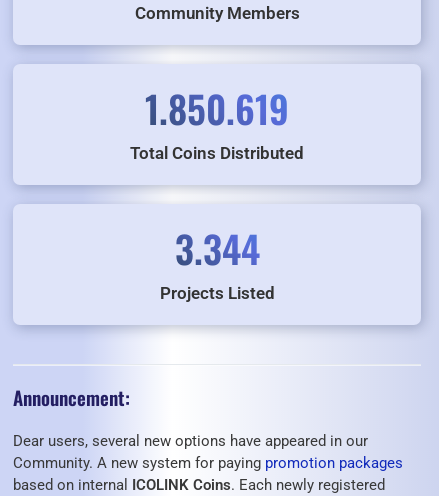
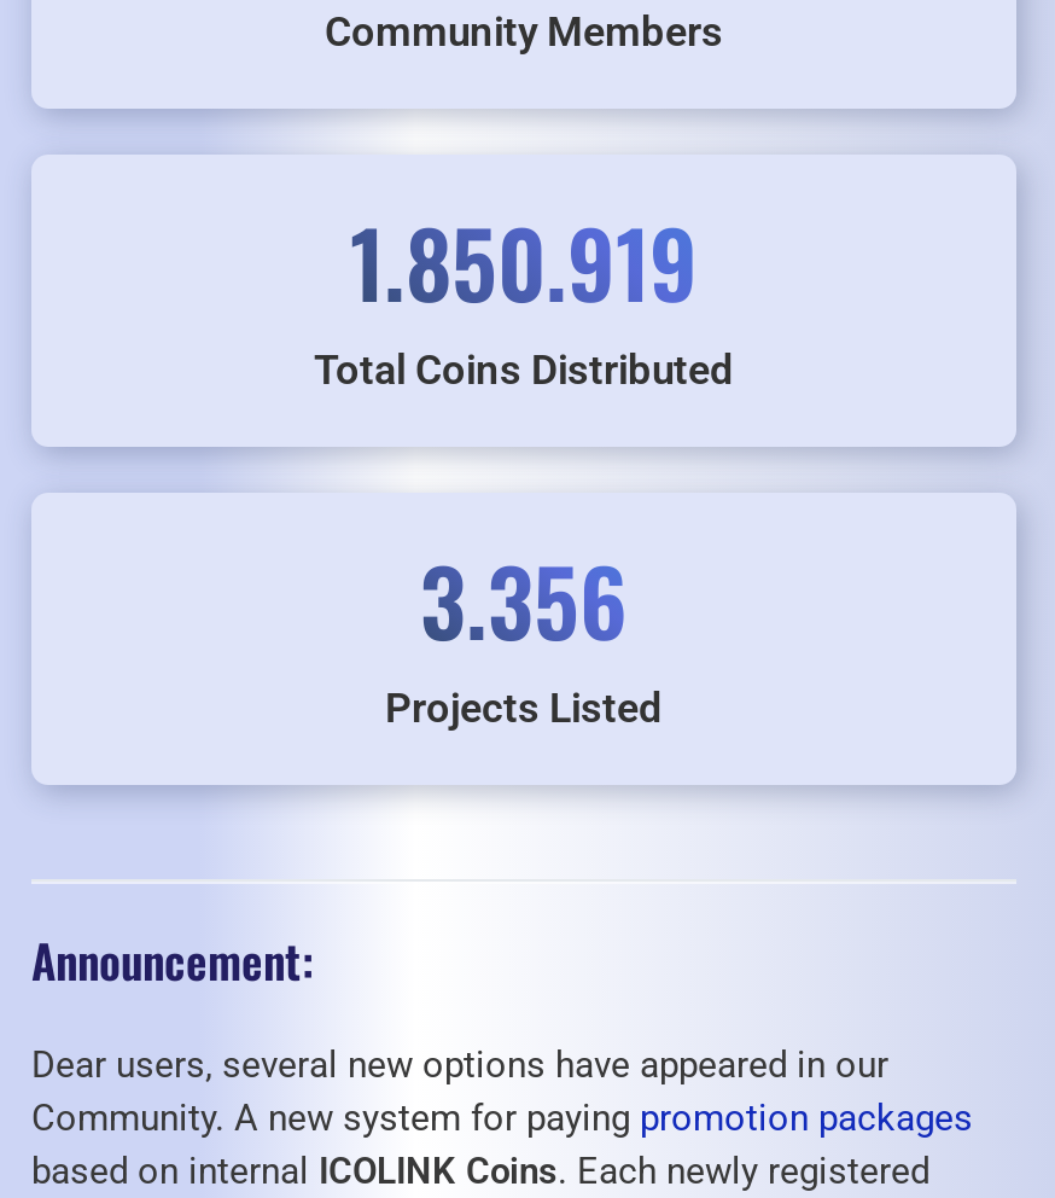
- 1.850.619
+ 1.850.919

- 3.344
+ 3.356
